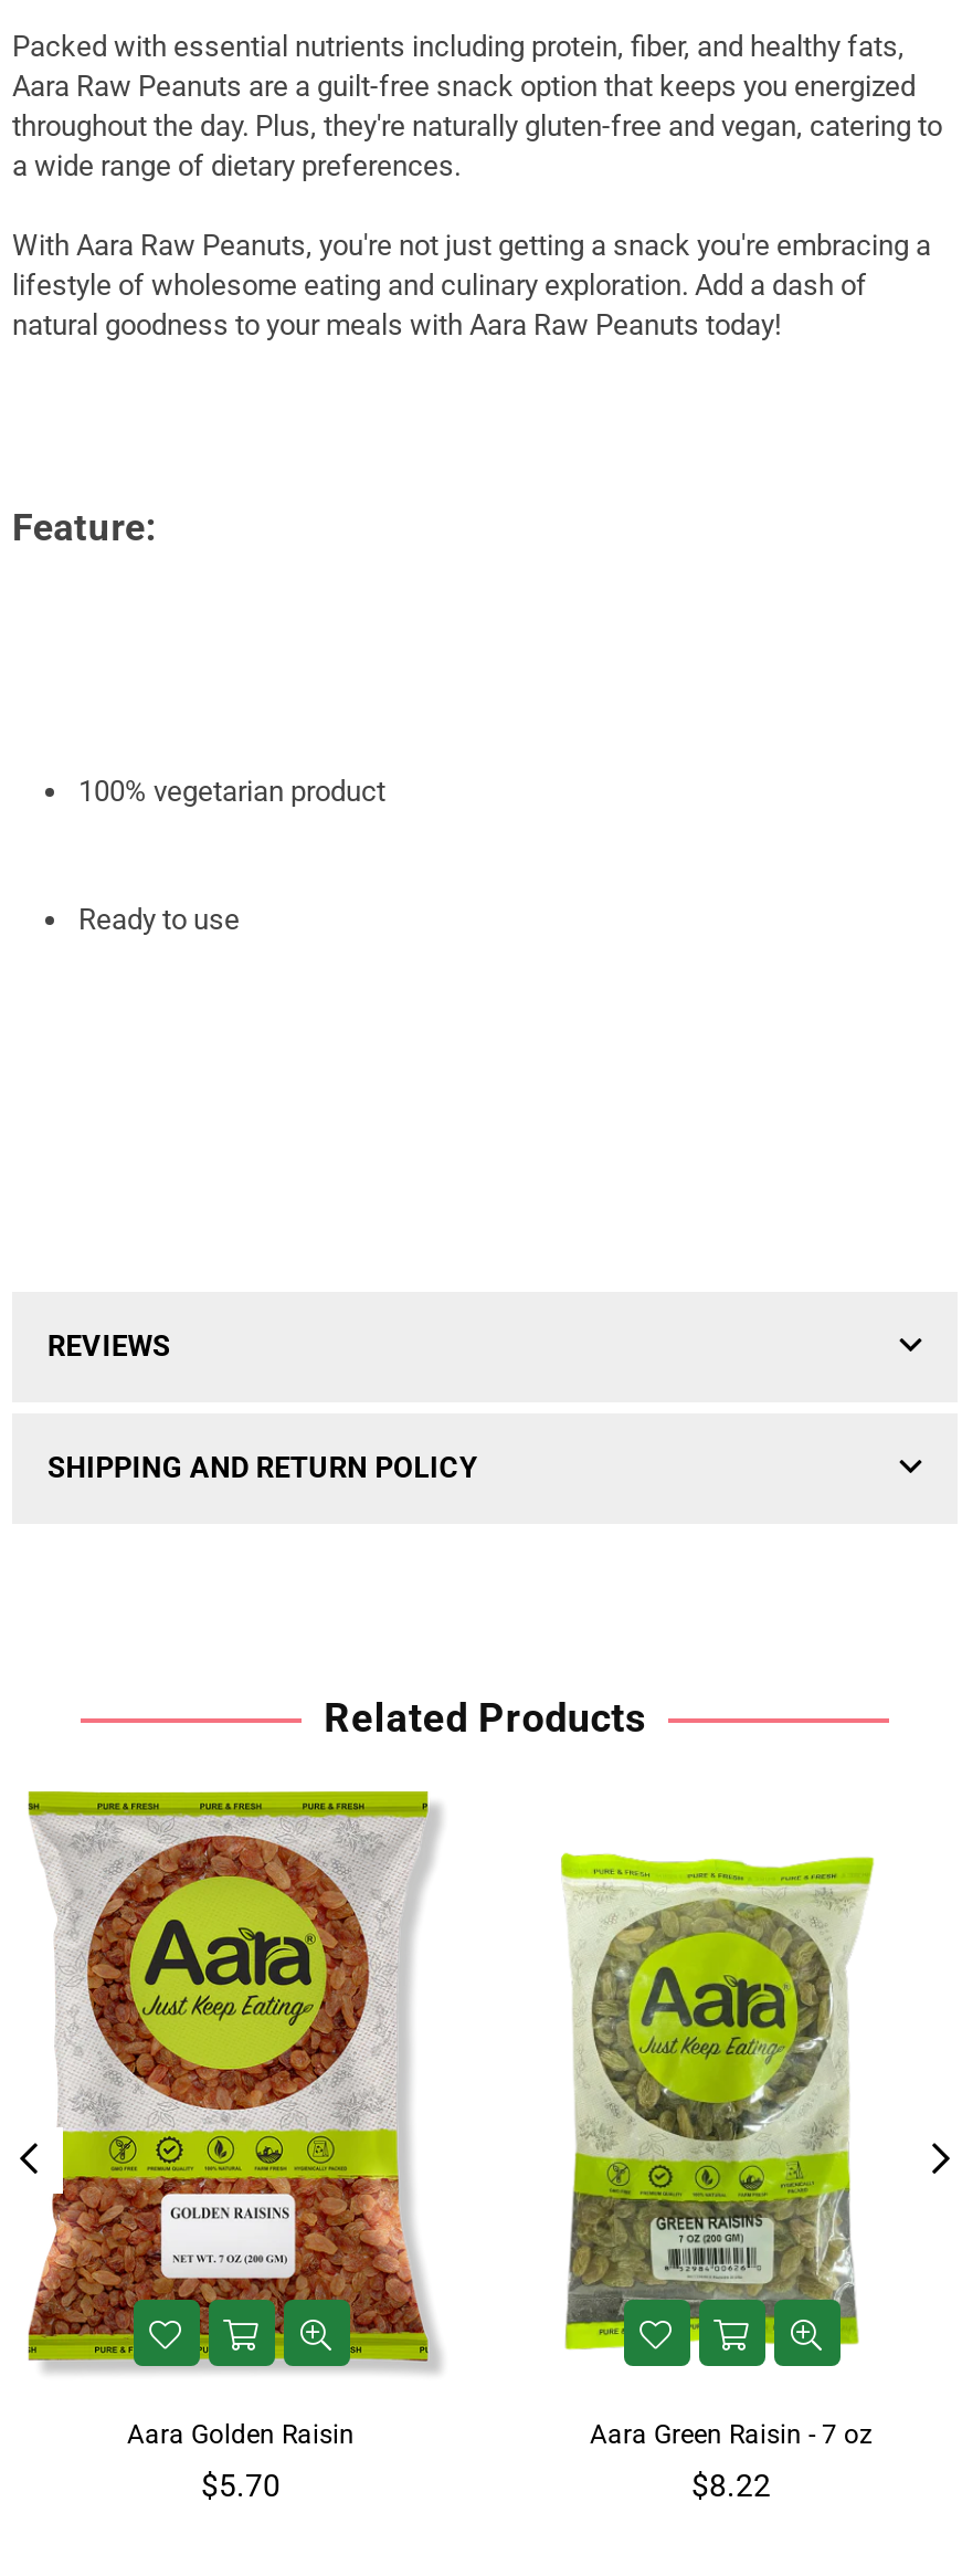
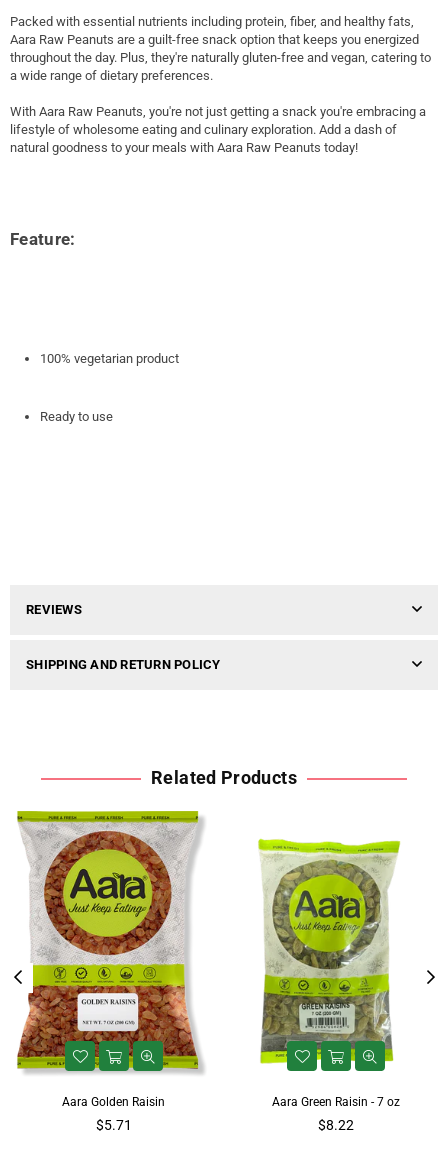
- $5.70
+ $5.71
